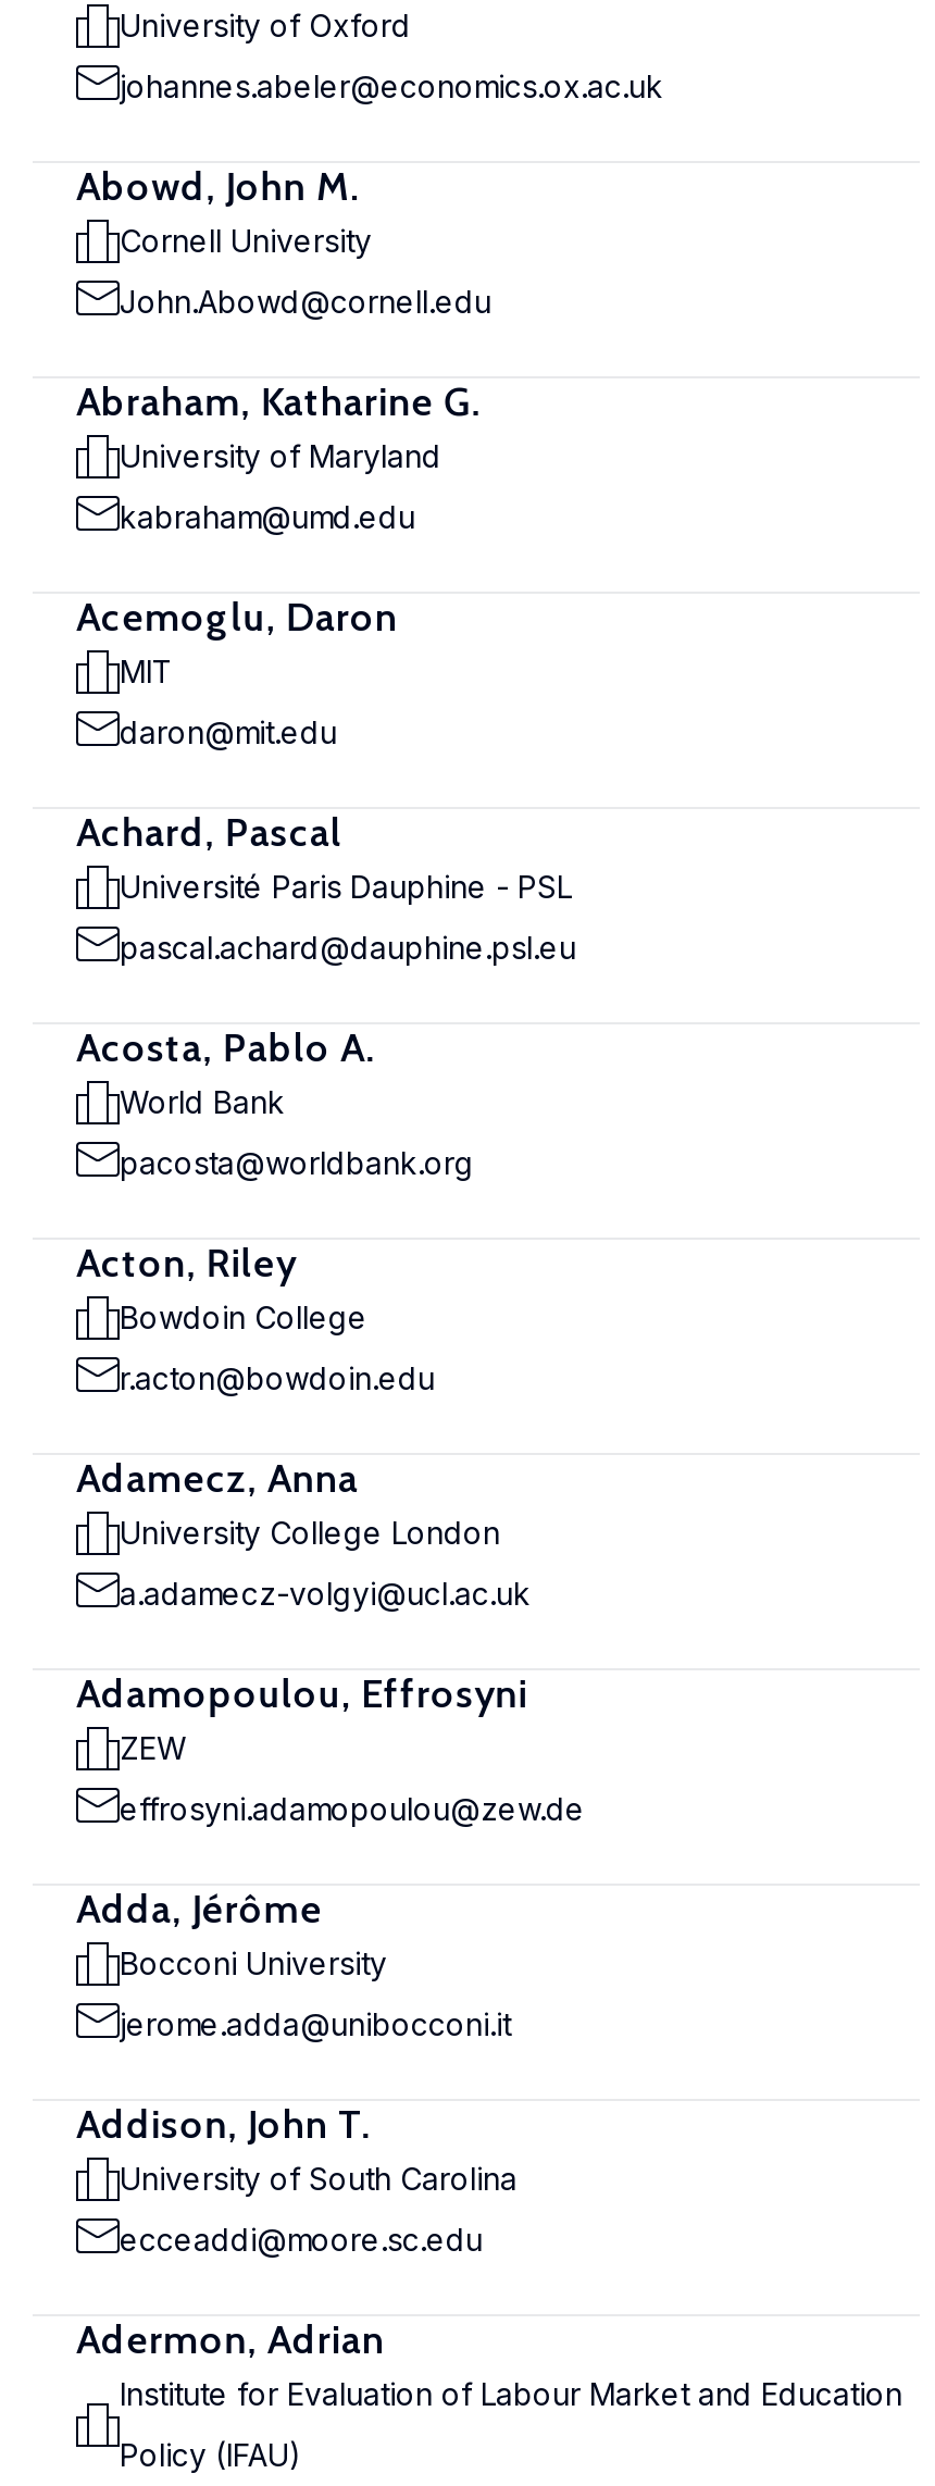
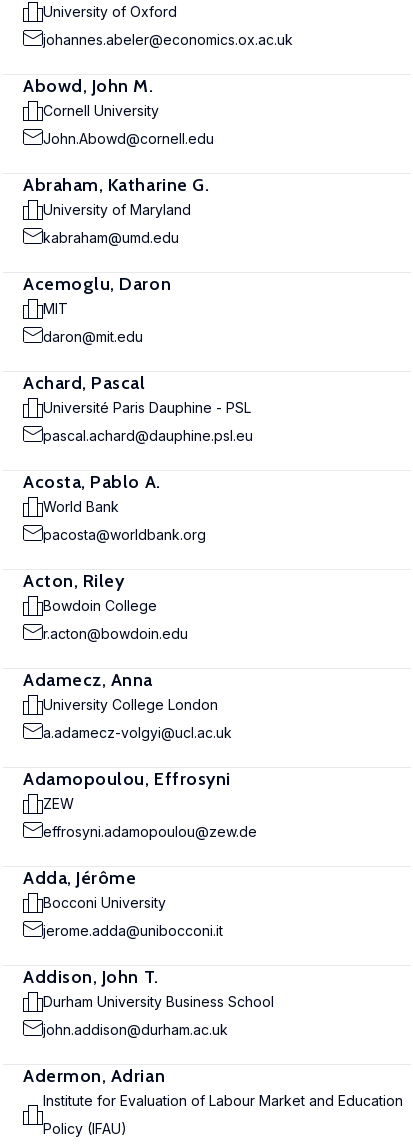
- University of South Carolina
+ Durham University Business School

- ecceaddi@moore.sc.edu
+ john.addison@durham.ac.uk
